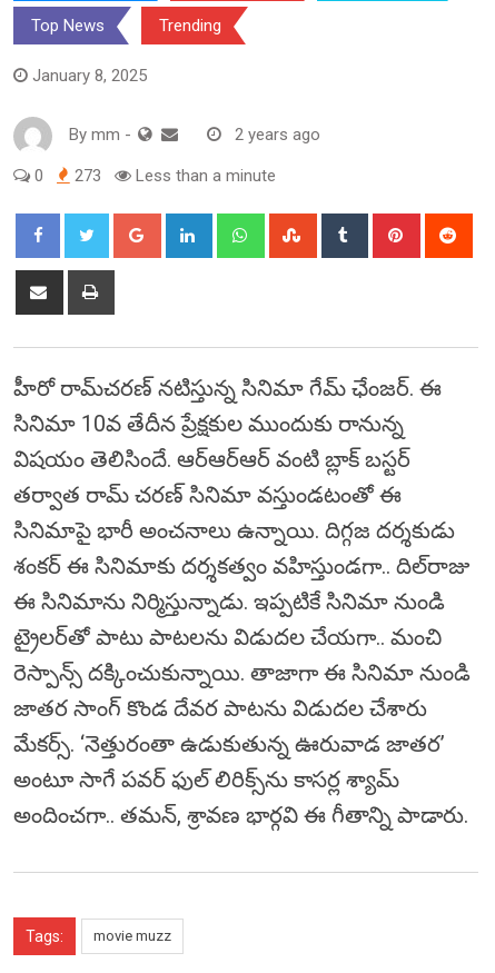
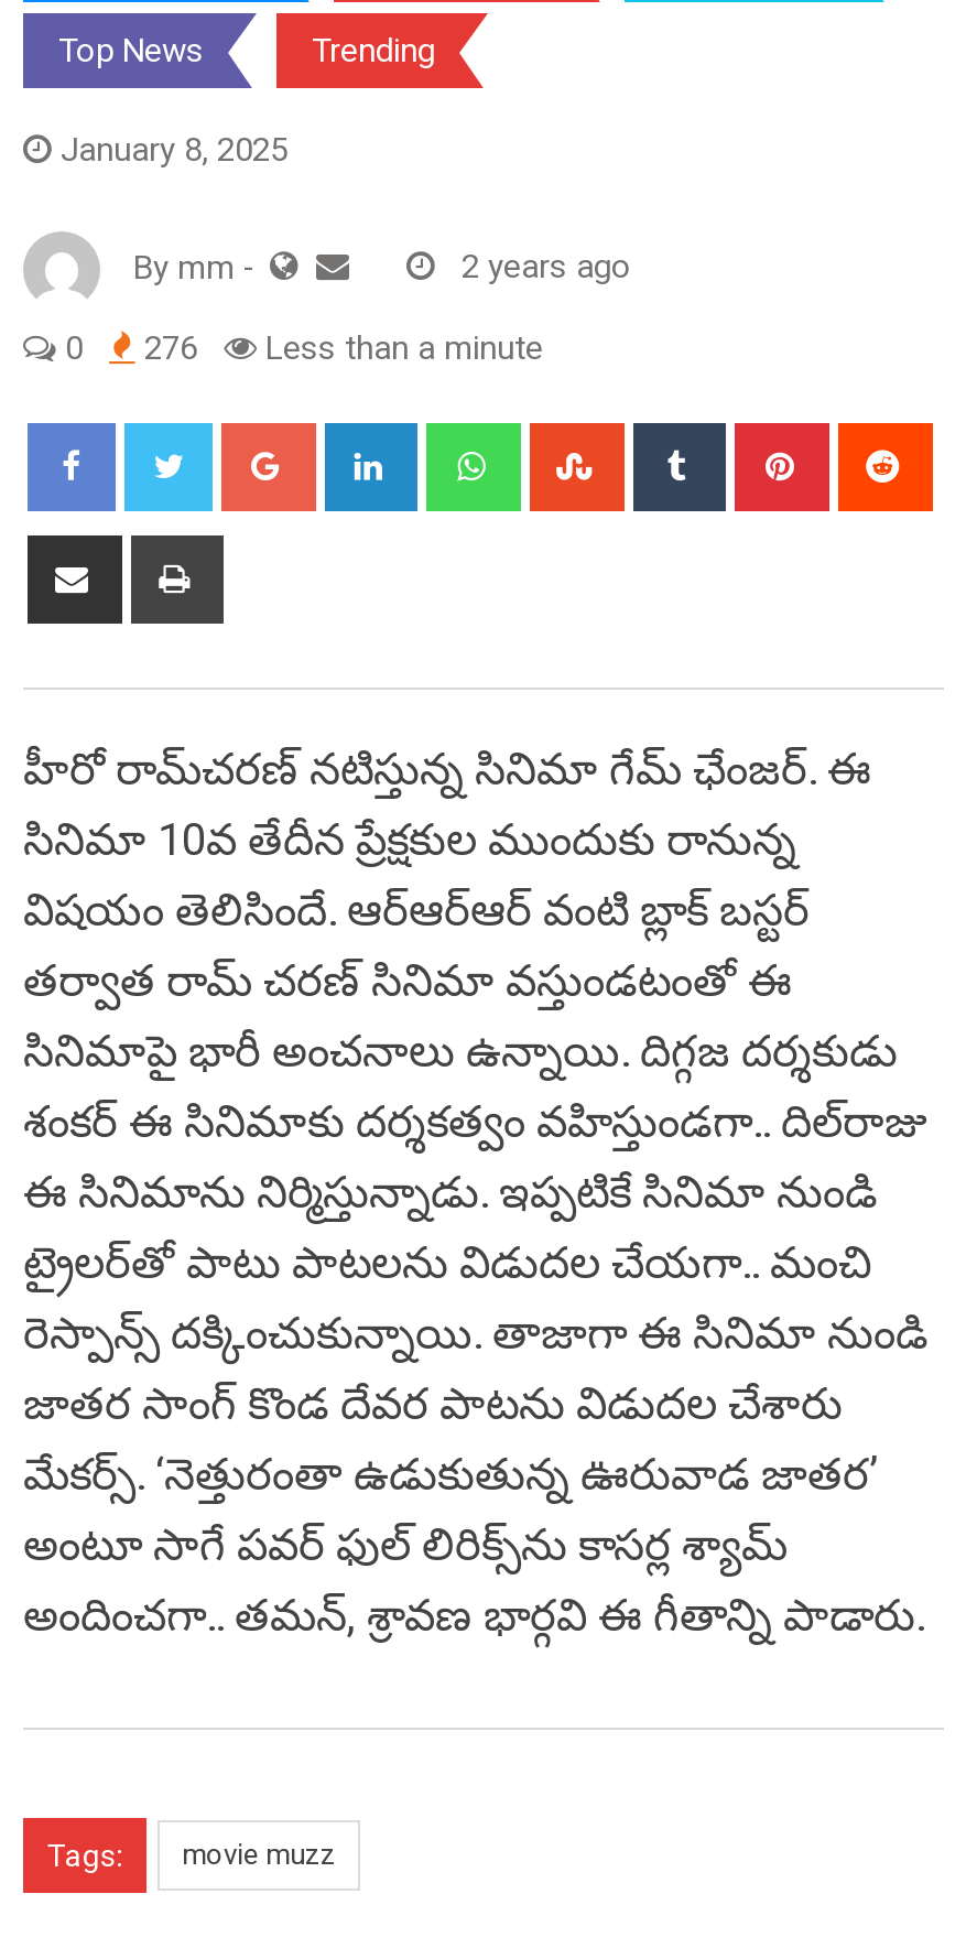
- 0 273 Less than a minute
+ 0 276 Less than a minute
